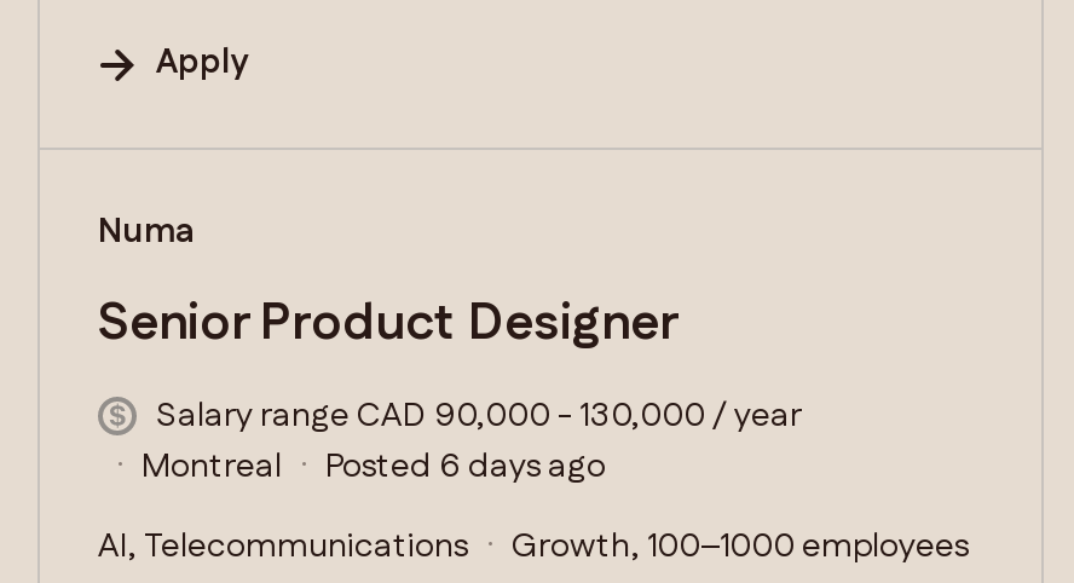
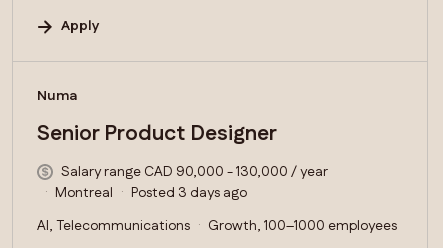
- Posted 6 days ago
+ Posted 3 days ago
